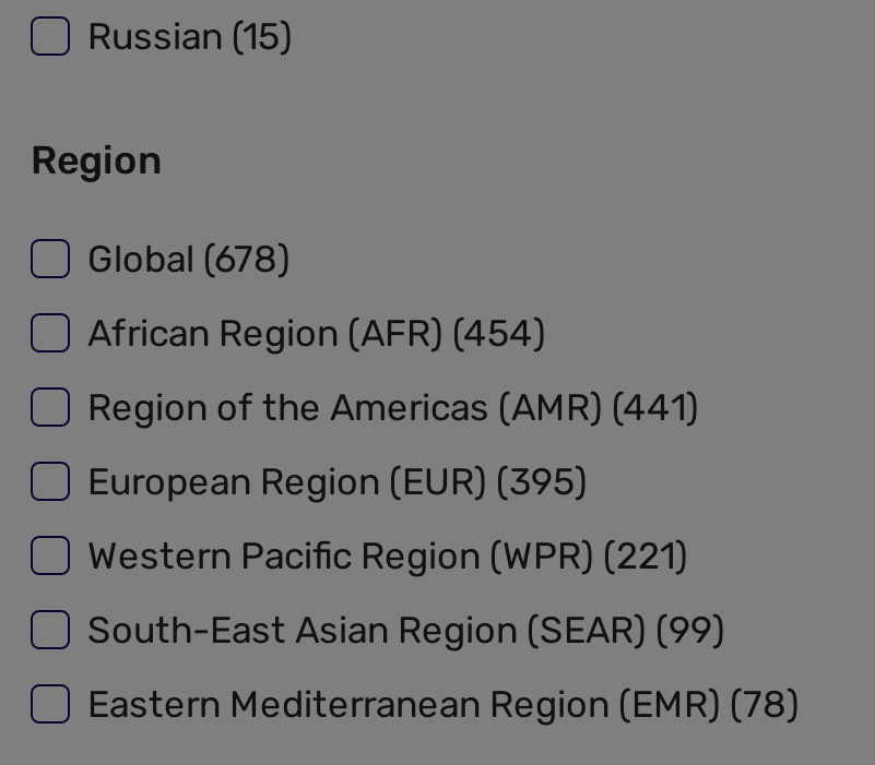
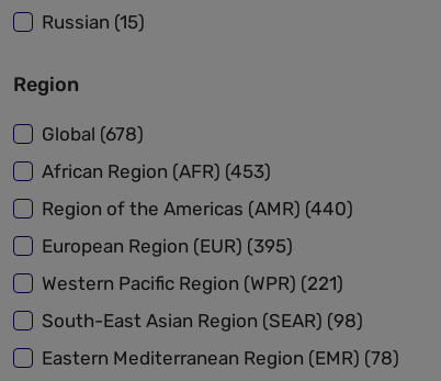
- African Region (AFR) (454)
+ African Region (AFR) (453)

- Region of the Americas (AMR) (441)
+ Region of the Americas (AMR) (440)

- South-East Asian Region (SEAR) (99)
+ South-East Asian Region (SEAR) (98)
